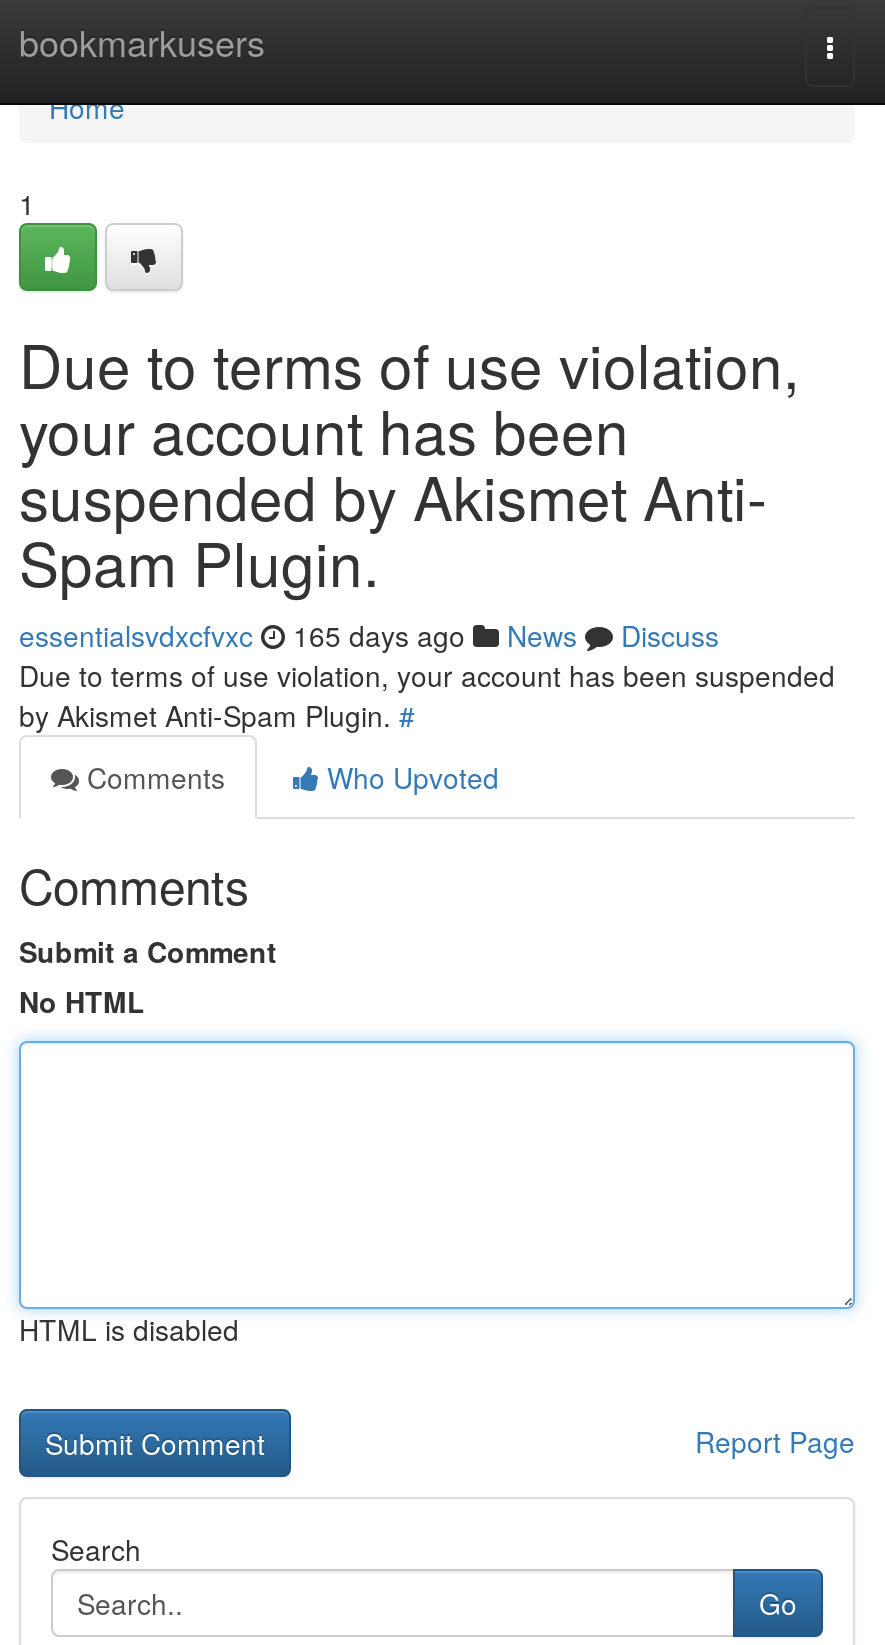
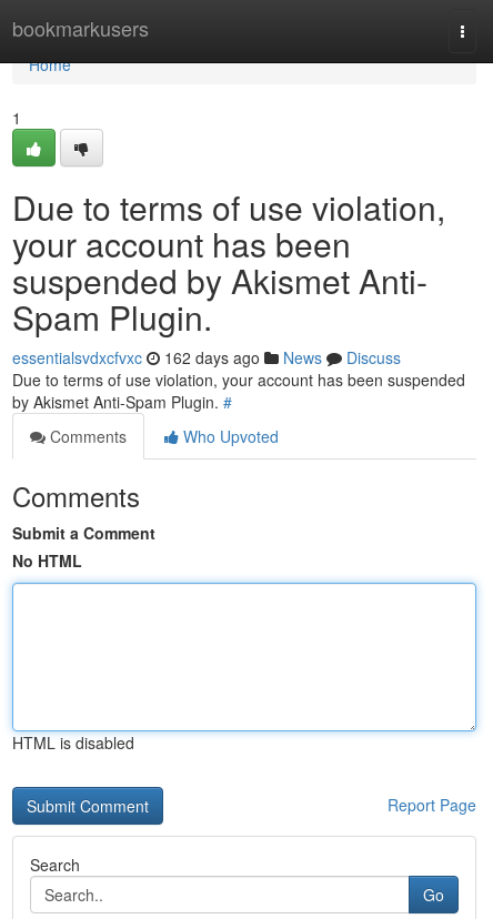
- essentialsvdxcfvxc 165 days ago News Discuss
+ essentialsvdxcfvxc 162 days ago News Discuss
